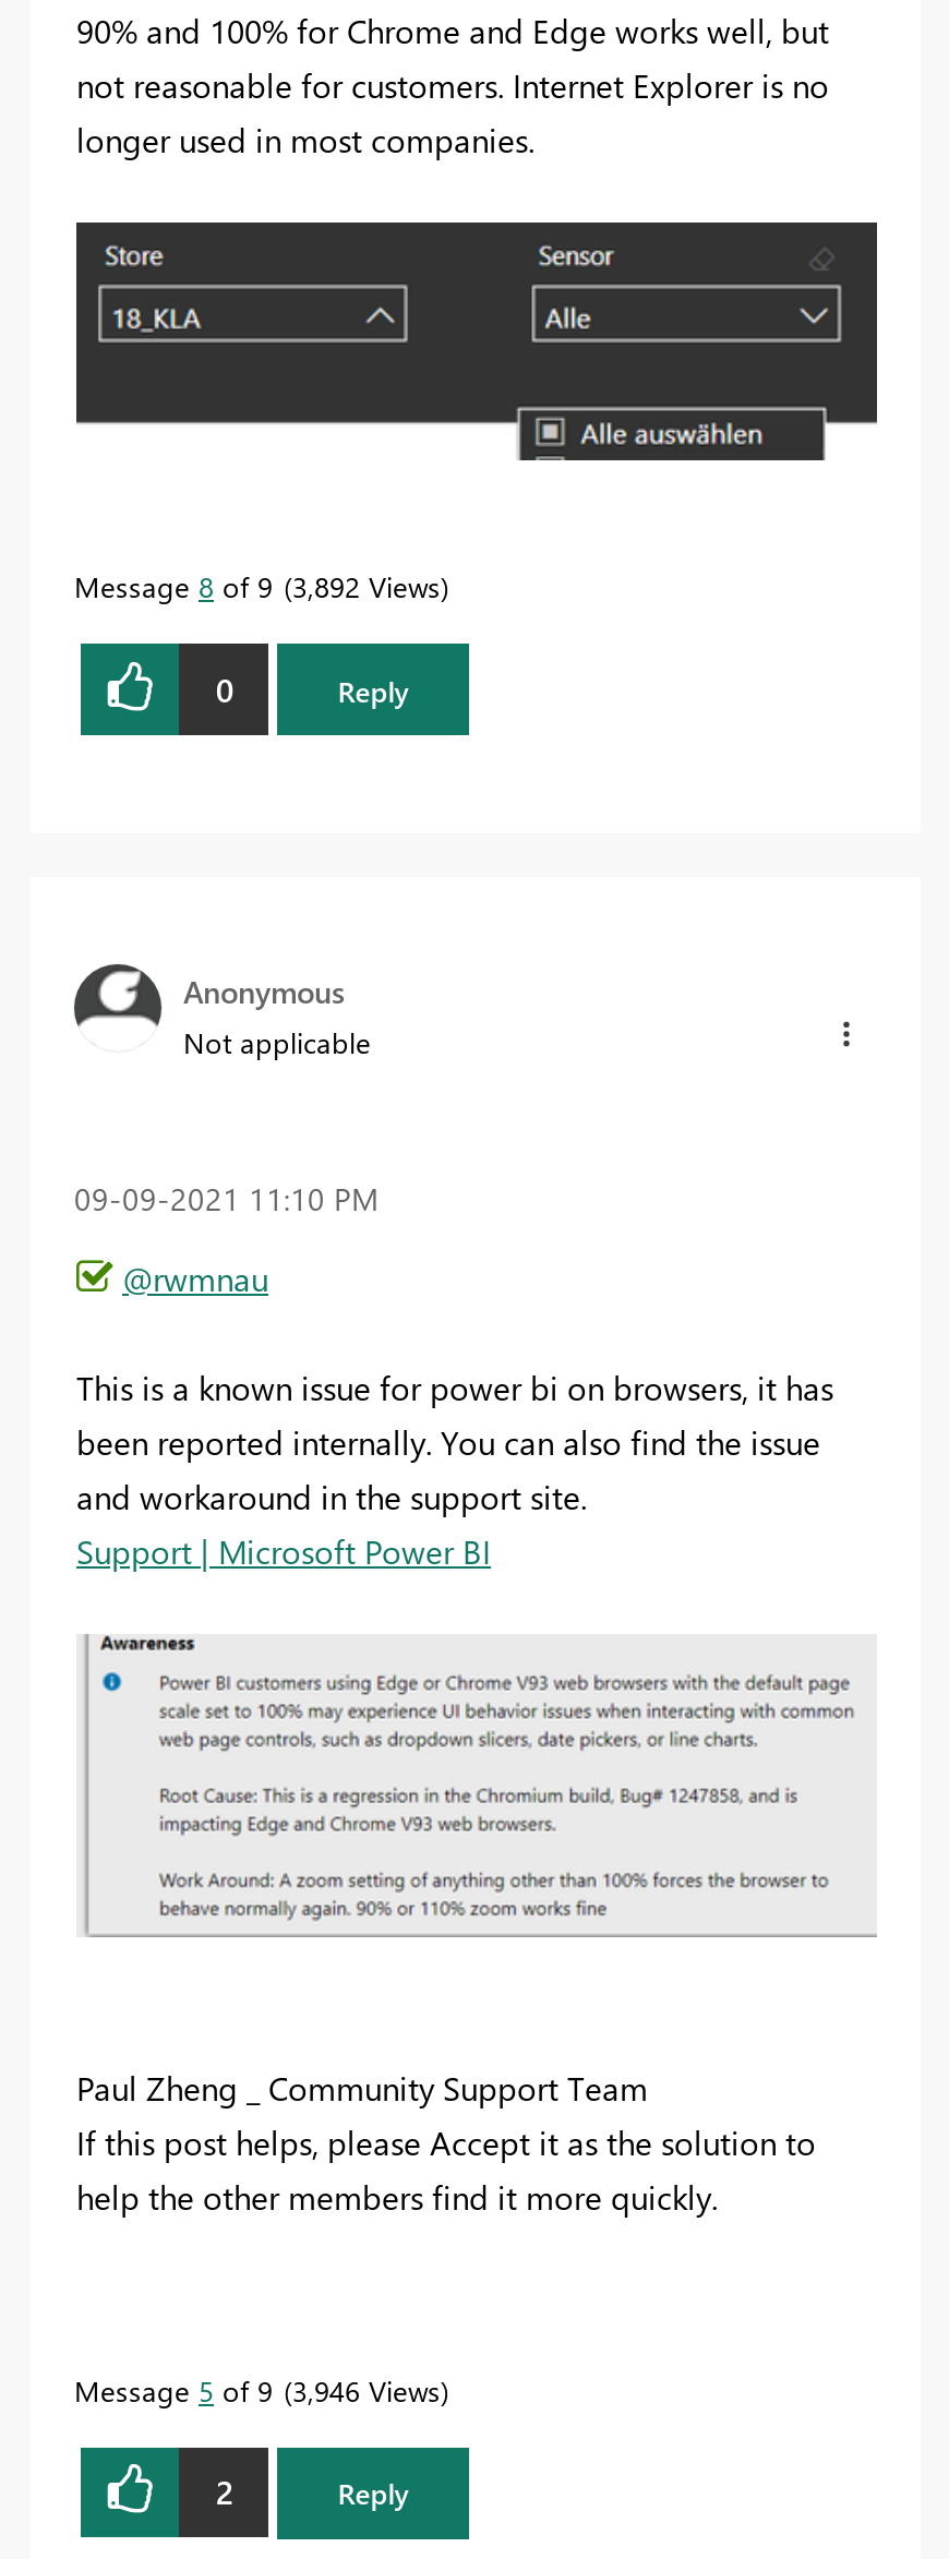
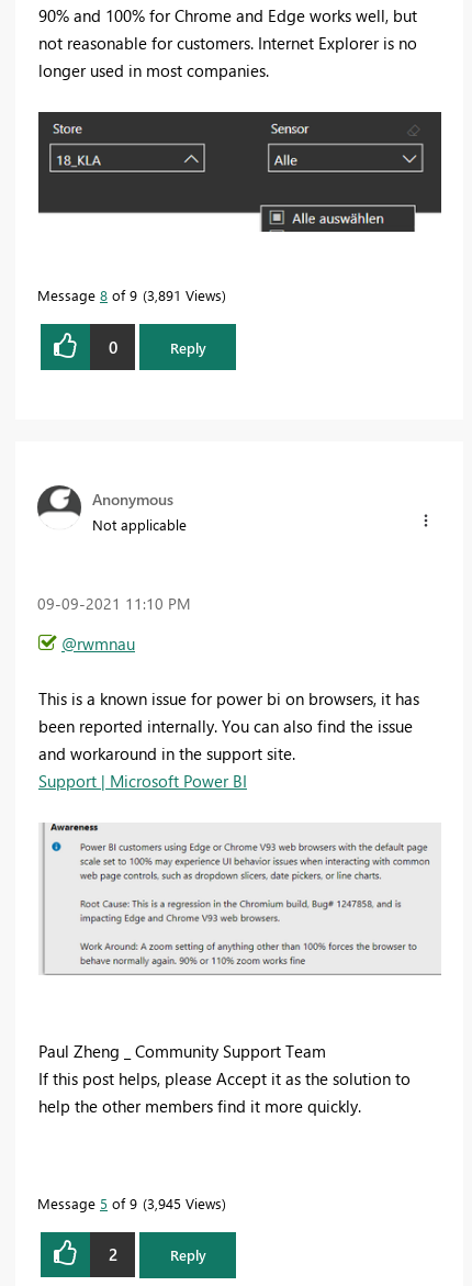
- Message 8 of 9 3,892 Views
+ Message 8 of 9 3,891 Views

- Message 5 of 9 3,946 Views
+ Message 5 of 9 3,945 Views
